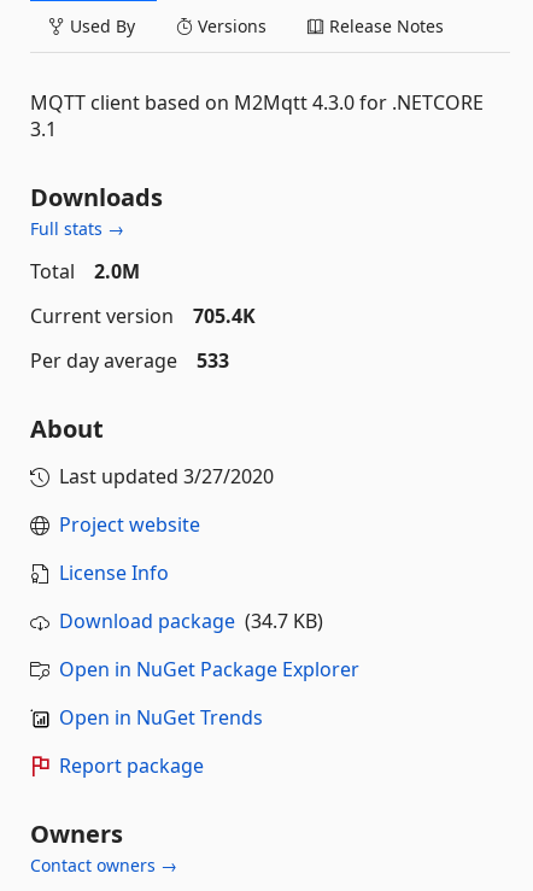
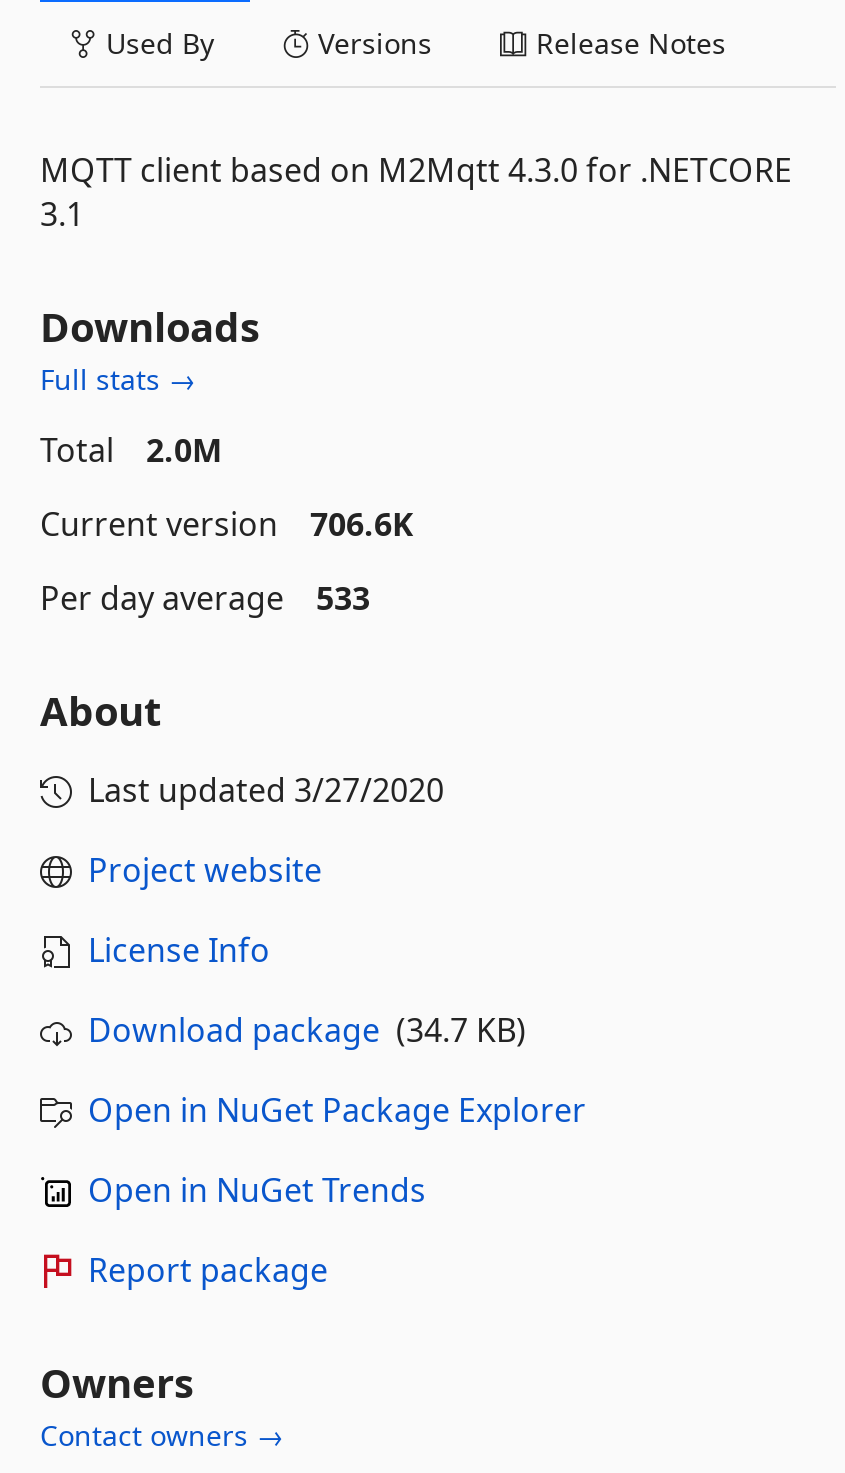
- Current version 705.4K
+ Current version 706.6K
